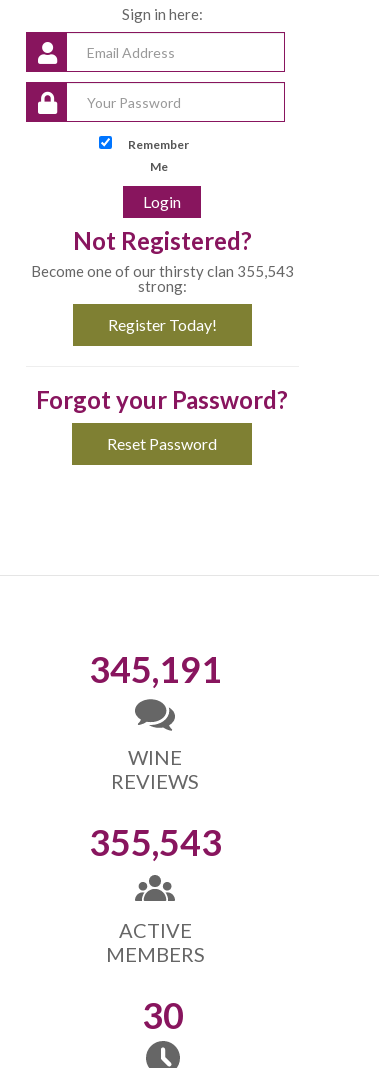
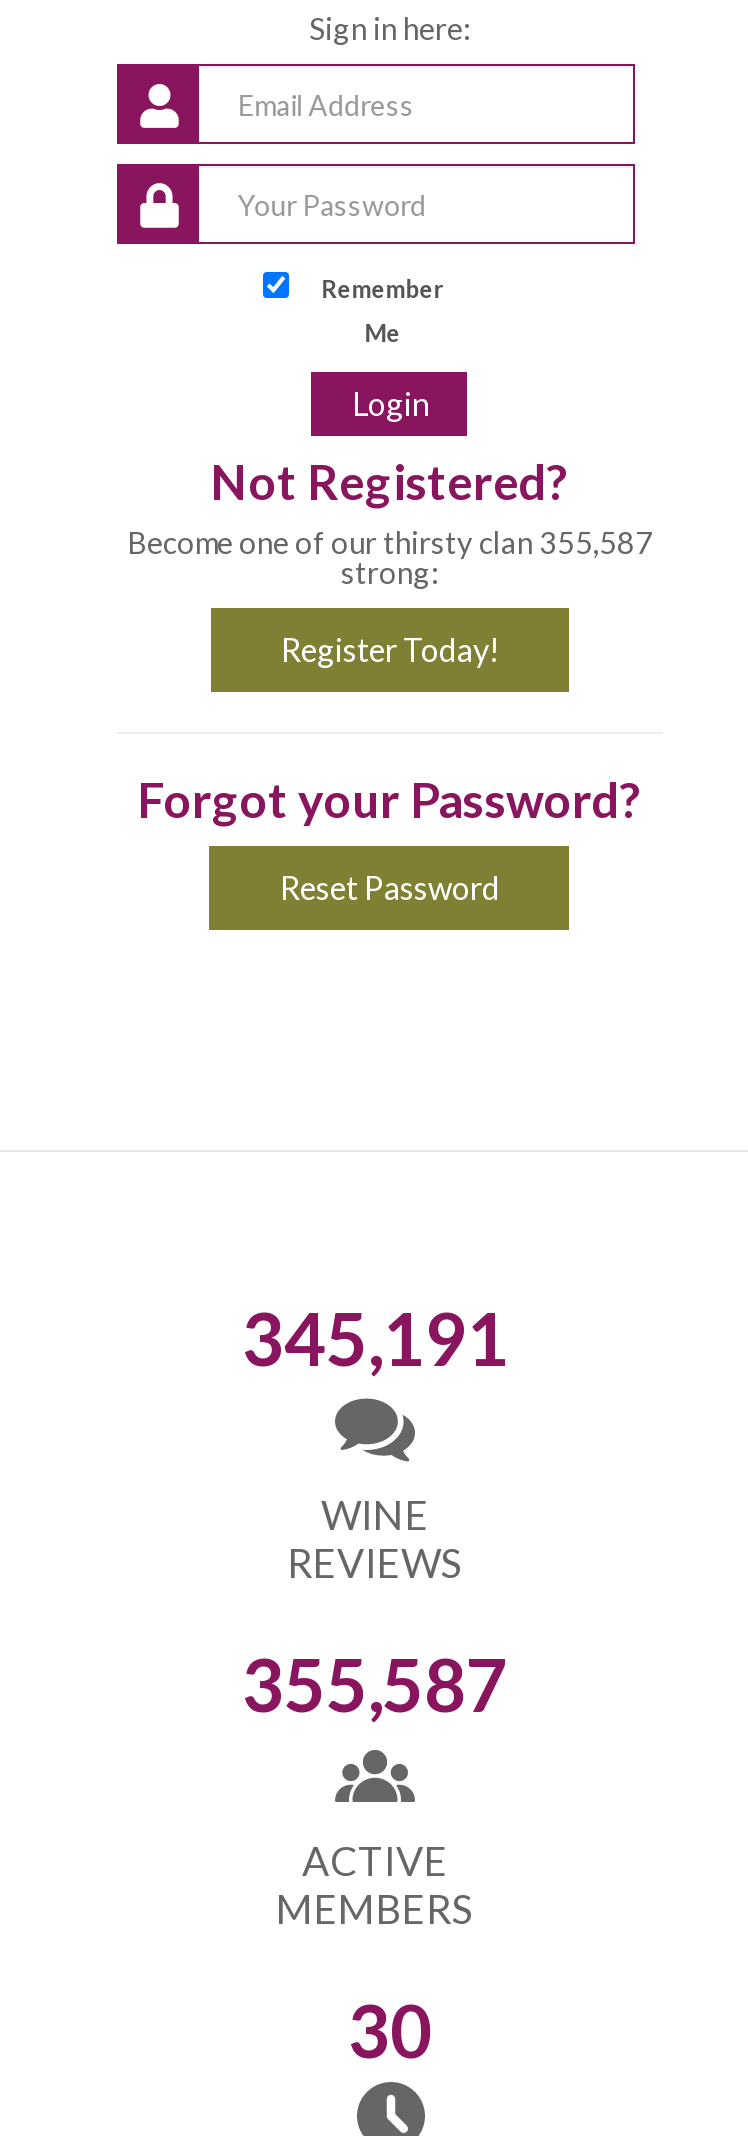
- Become one of our thirsty clan 355,543
+ Become one of our thirsty clan 355,587

- 355,543
+ 355,587
